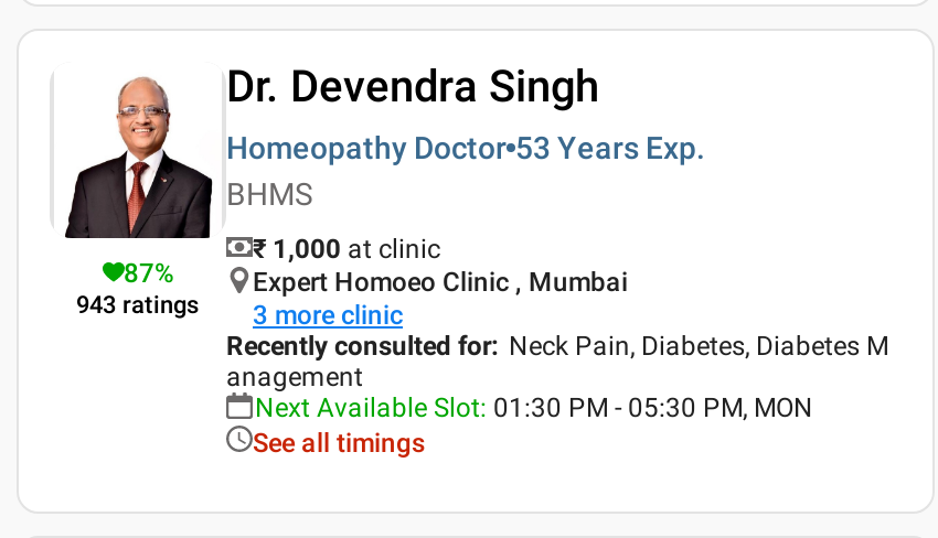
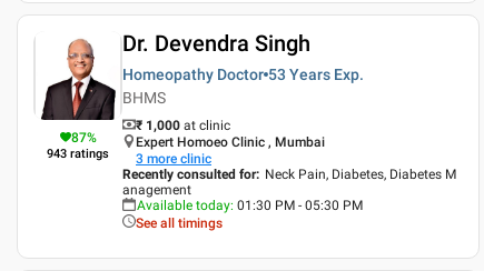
- Next Available Slot: 01:30 PM - 05:30 PM, MON
+ Available today: 01:30 PM - 05:30 PM
